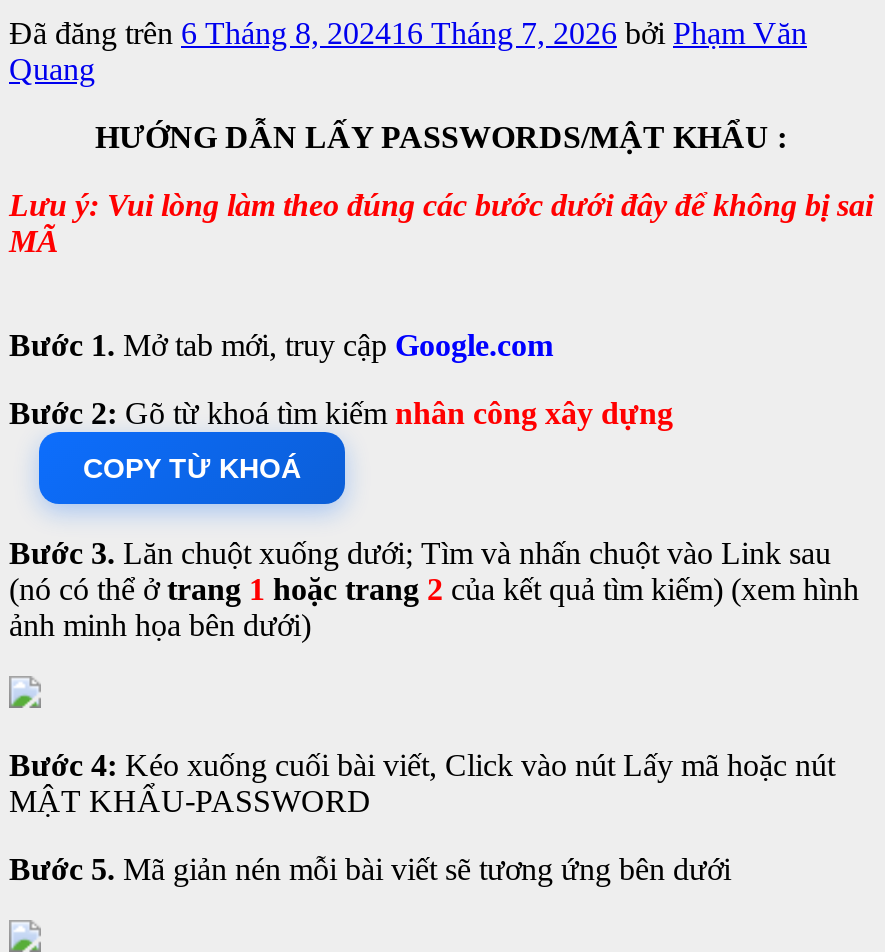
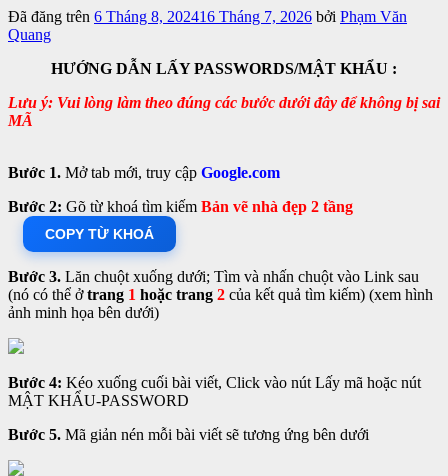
- Bước 2: Gõ từ khoá tìm kiếm nhân công xây dựng
+ Bước 2: Gõ từ khoá tìm kiếm Bản vẽ nhà đẹp 2 tầng
